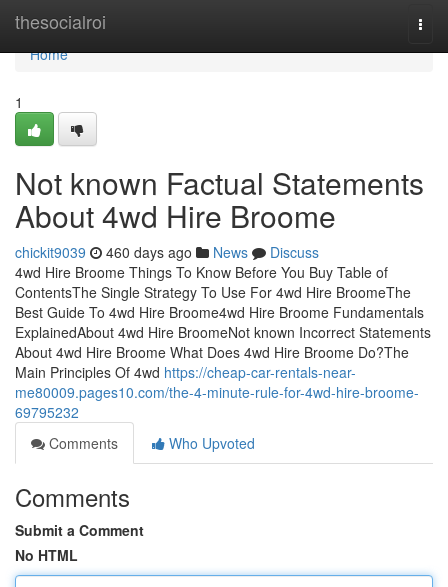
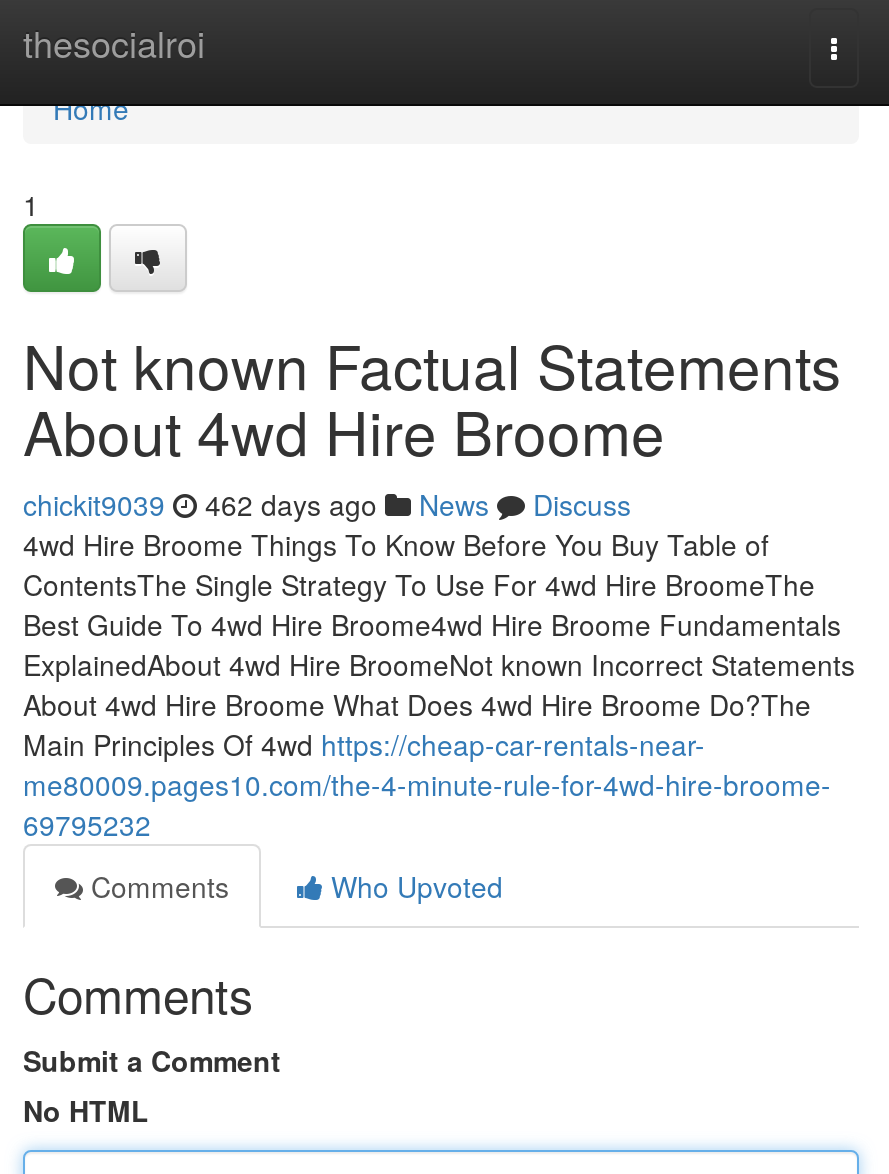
- chickit9039 460 days ago News Discuss
+ chickit9039 462 days ago News Discuss
